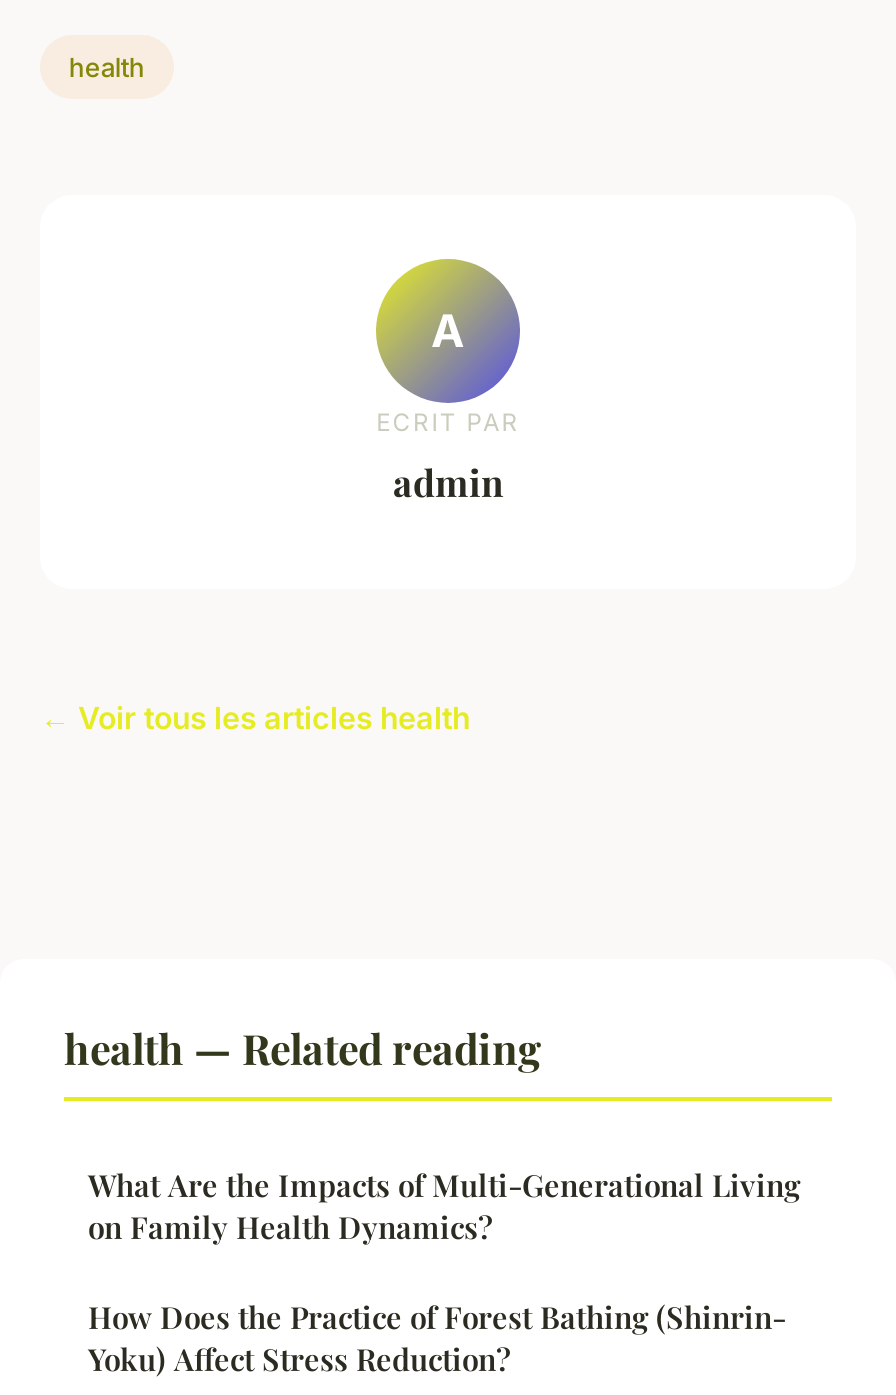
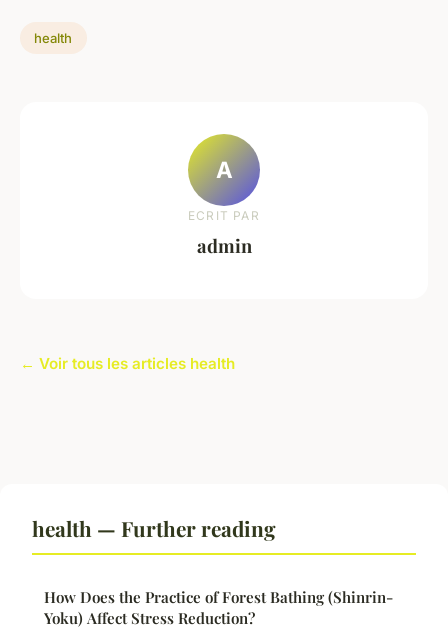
- health — Related reading
- What Are the Impacts of Multi-Generational Living
- on Family Health Dynamics?
+ health — Further reading
